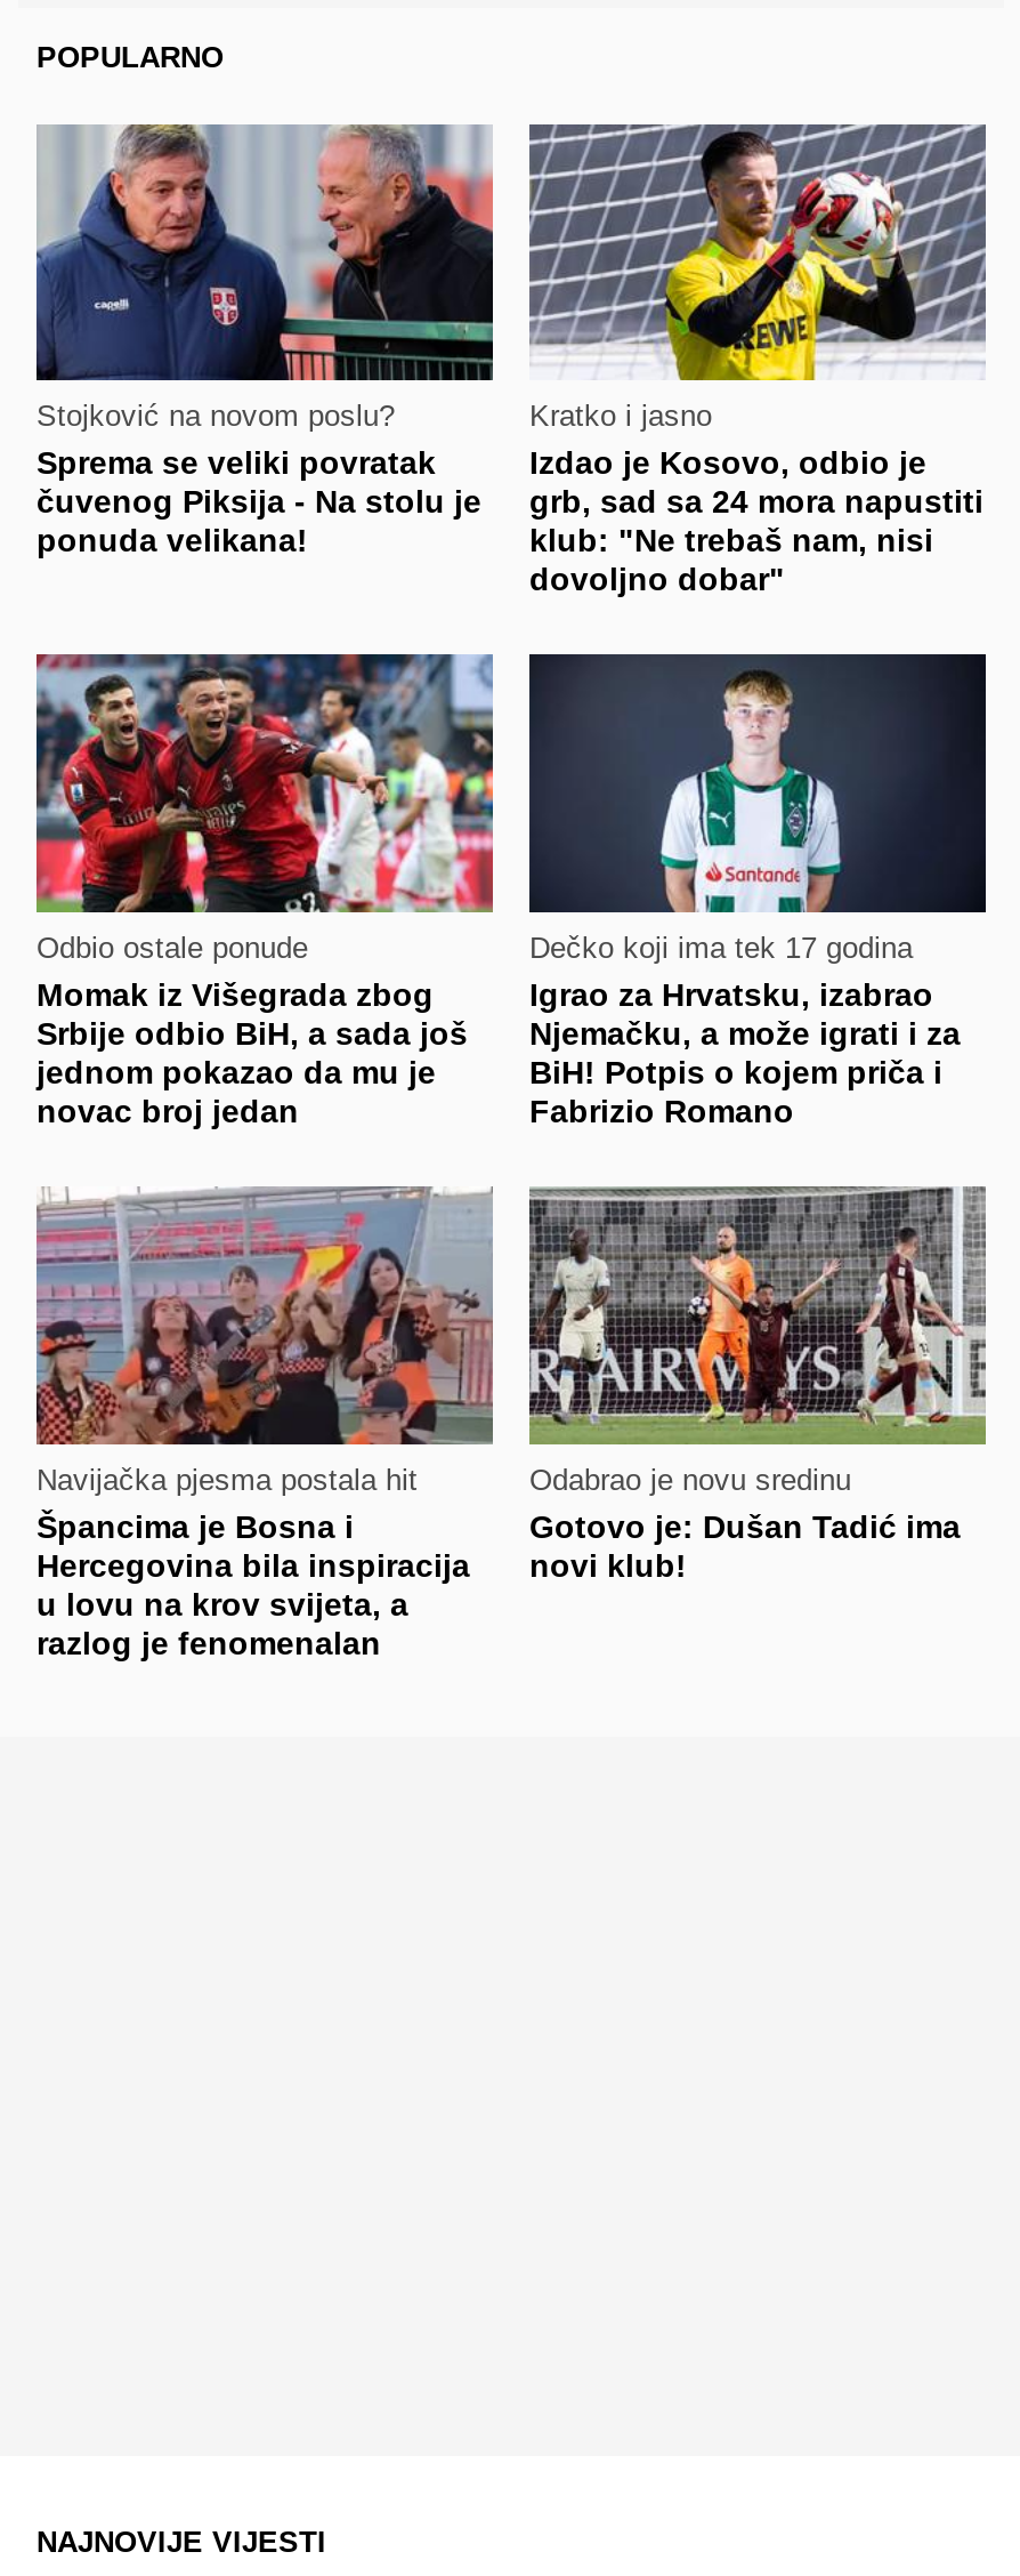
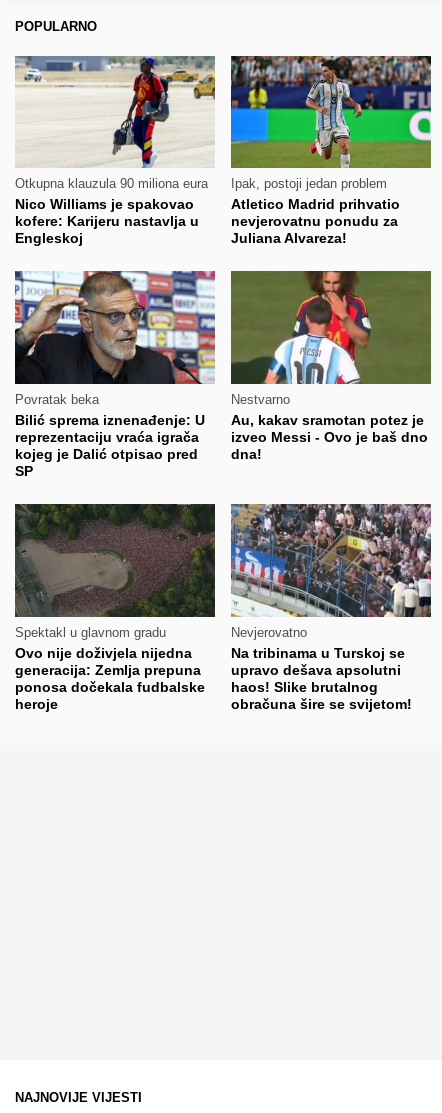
- [image]
- Stojković na novom poslu?
- Sprema se veliki povratak
- čuvenog Piksija - Na stolu je
- ponuda velikana!
+ [image]
+ Otkupna klauzula 90 miliona eura
+ Nico Williams je spakovao
+ kofere: Karijeru nastavlja u
+ Engleskoj

- [image]
- Kratko i jasno
- Izdao je Kosovo, odbio je
- grb, sad sa 24 mora napustiti
- klub: "Ne trebaš nam, nisi
- dovoljno dobar"
+ [image]
+ Ipak, postoji jedan problem
+ Atletico Madrid prihvatio
+ nevjerovatnu ponudu za
+ Juliana Alvareza!

- [image]
- Odbio ostale ponude
- Momak iz Višegrada zbog
- Srbije odbio BiH, a sada još
- jednom pokazao da mu je
- novac broj jedan
+ [image]
+ Povratak beka
+ Bilić sprema iznenađenje: U
+ reprezentaciju vraća igrača
+ kojeg je Dalić otpisao pred
+ SP

- [image]
- Dečko koji ima tek 17 godina
- Igrao za Hrvatsku, izabrao
- Njemačku, a može igrati i za
- BiH! Potpis o kojem priča i
- Fabrizio Romano
+ [image]
+ Nestvarno
+ Au, kakav sramotan potez je
+ izveo Messi - Ovo je baš dno
+ dna!

- [image]
- Navijačka pjesma postala hit
- Špancima je Bosna i
- Hercegovina bila inspiracija
- u lovu na krov svijeta, a
- razlog je fenomenalan
+ [image]
+ Spektakl u glavnom gradu
+ Ovo nije doživjela nijedna
+ generacija: Zemlja prepuna
+ ponosa dočekala fudbalske
+ heroje

- [image]
- Odabrao je novu sredinu
- Gotovo je: Dušan Tadić ima
- novi klub!
+ [image]
+ Nevjerovatno
+ Na tribinama u Turskoj se
+ upravo dešava apsolutni
+ haos! Slike brutalnog
+ obračuna šire se svijetom!
